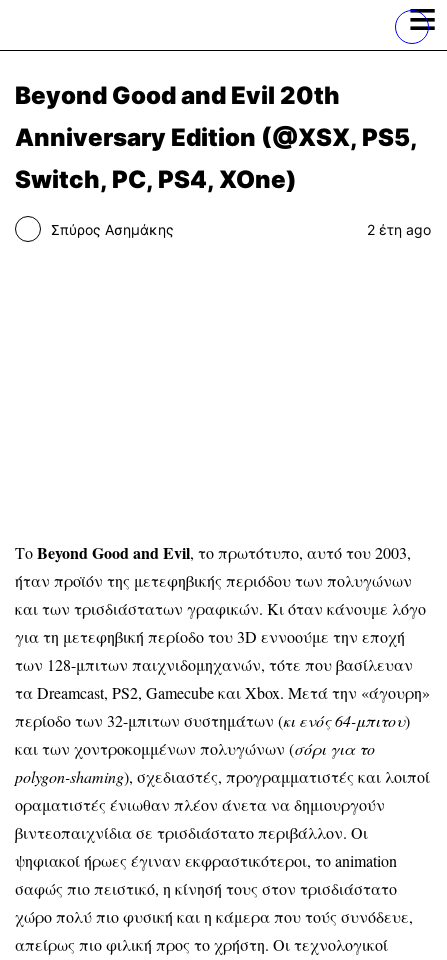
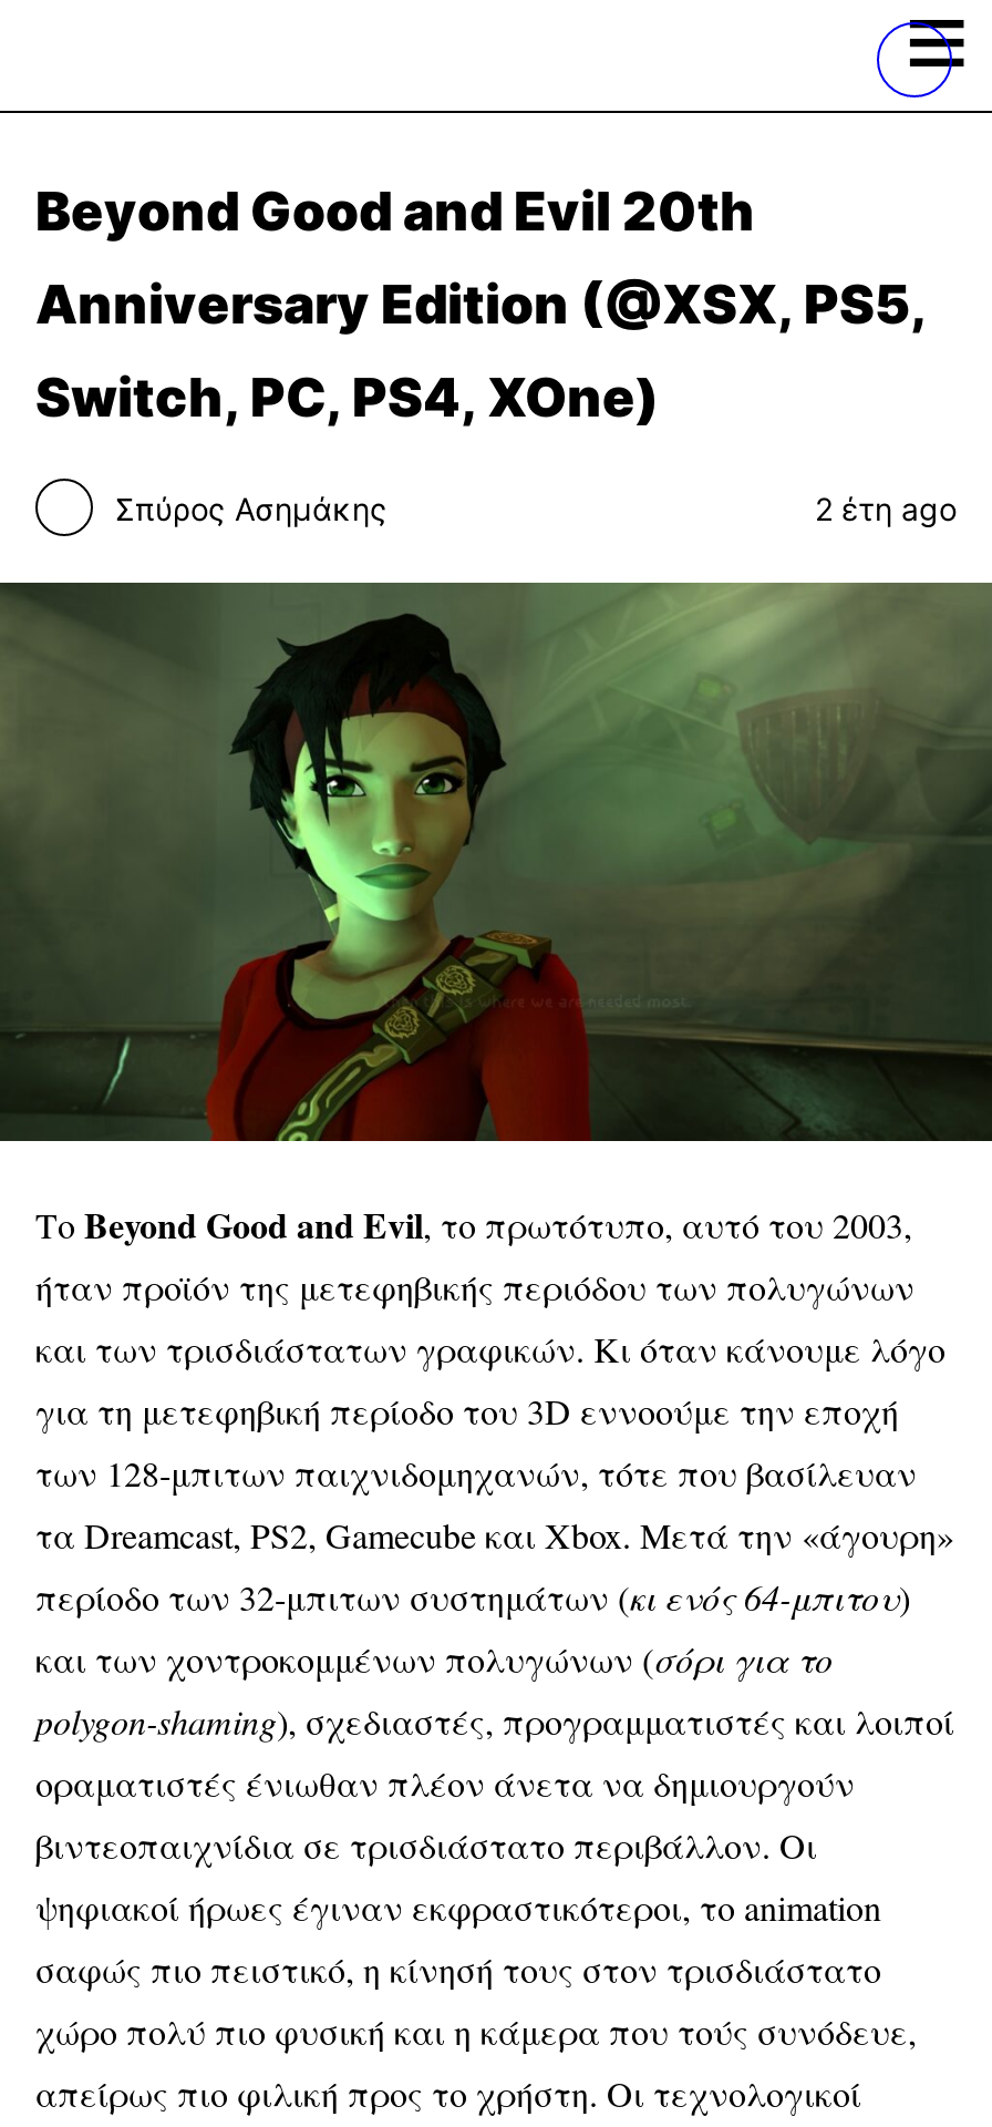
+ [image]
